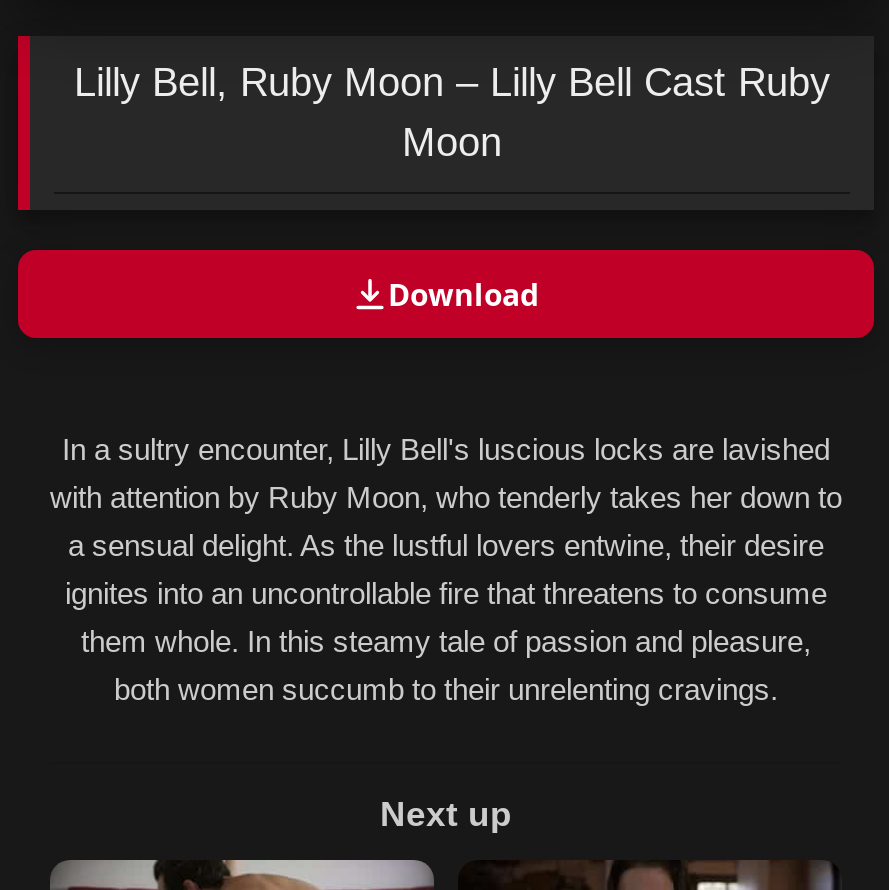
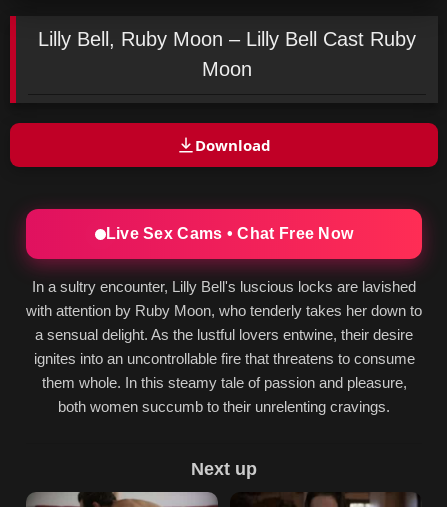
+ [image]
+ Live Sex Cams • Chat Free Now
